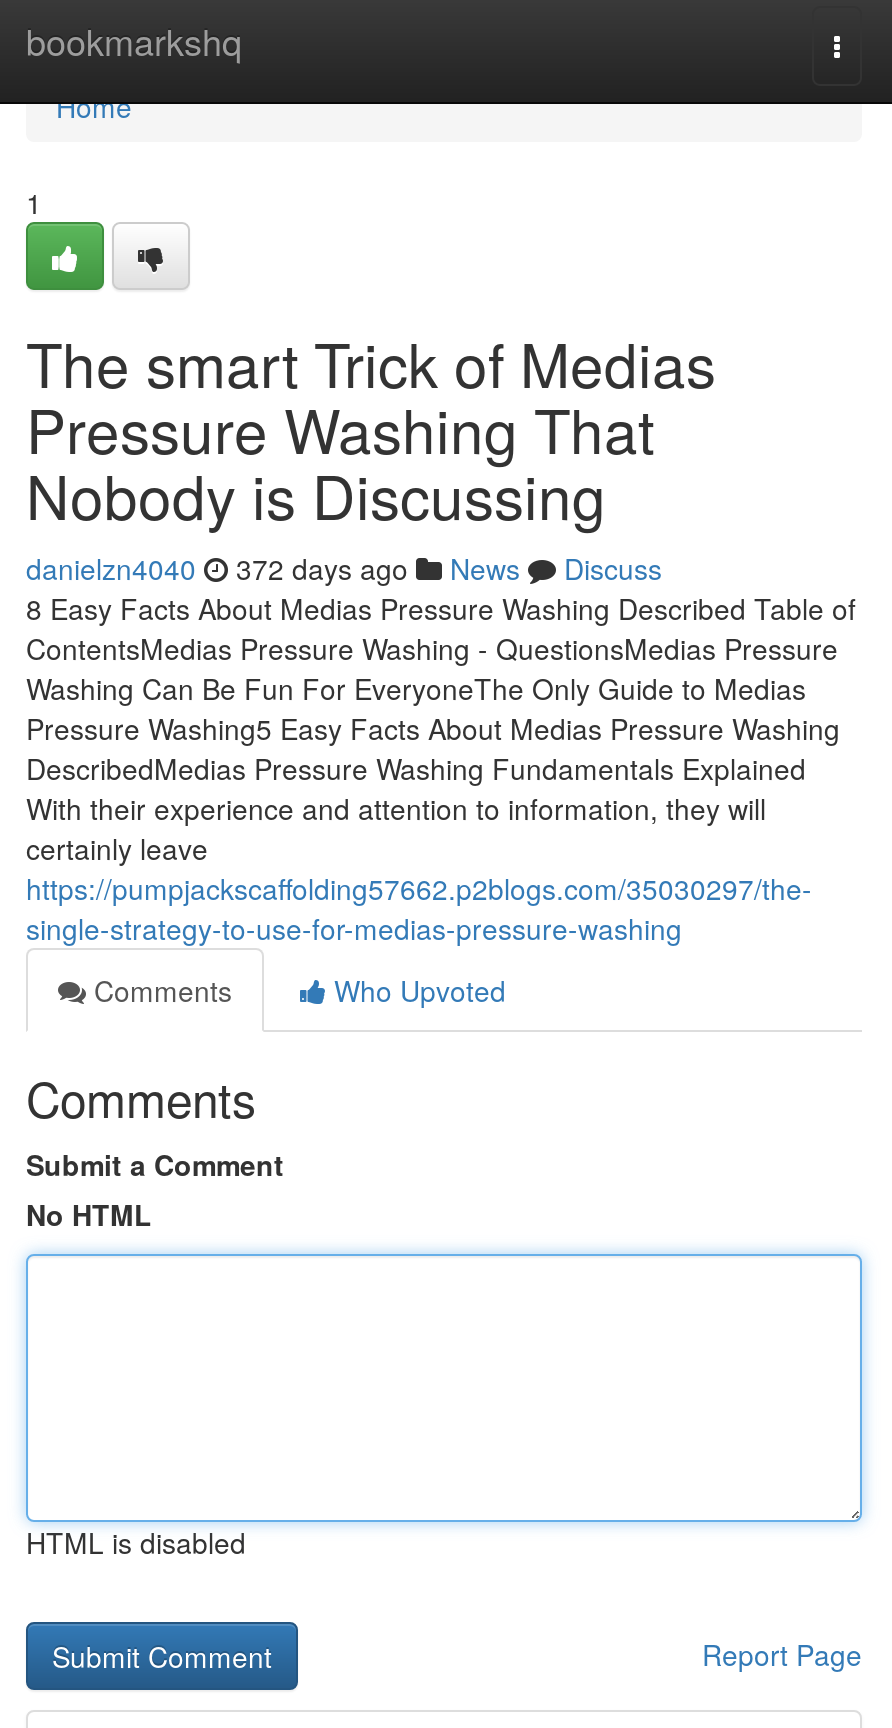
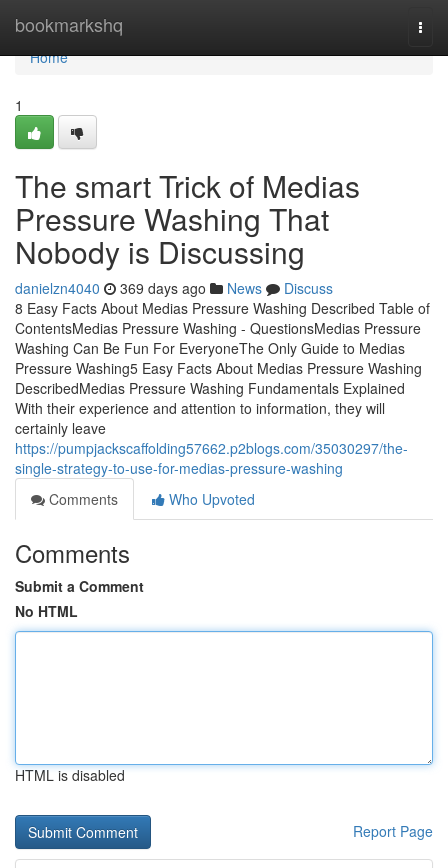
- danielzn4040 372 days ago News Discuss
+ danielzn4040 369 days ago News Discuss
